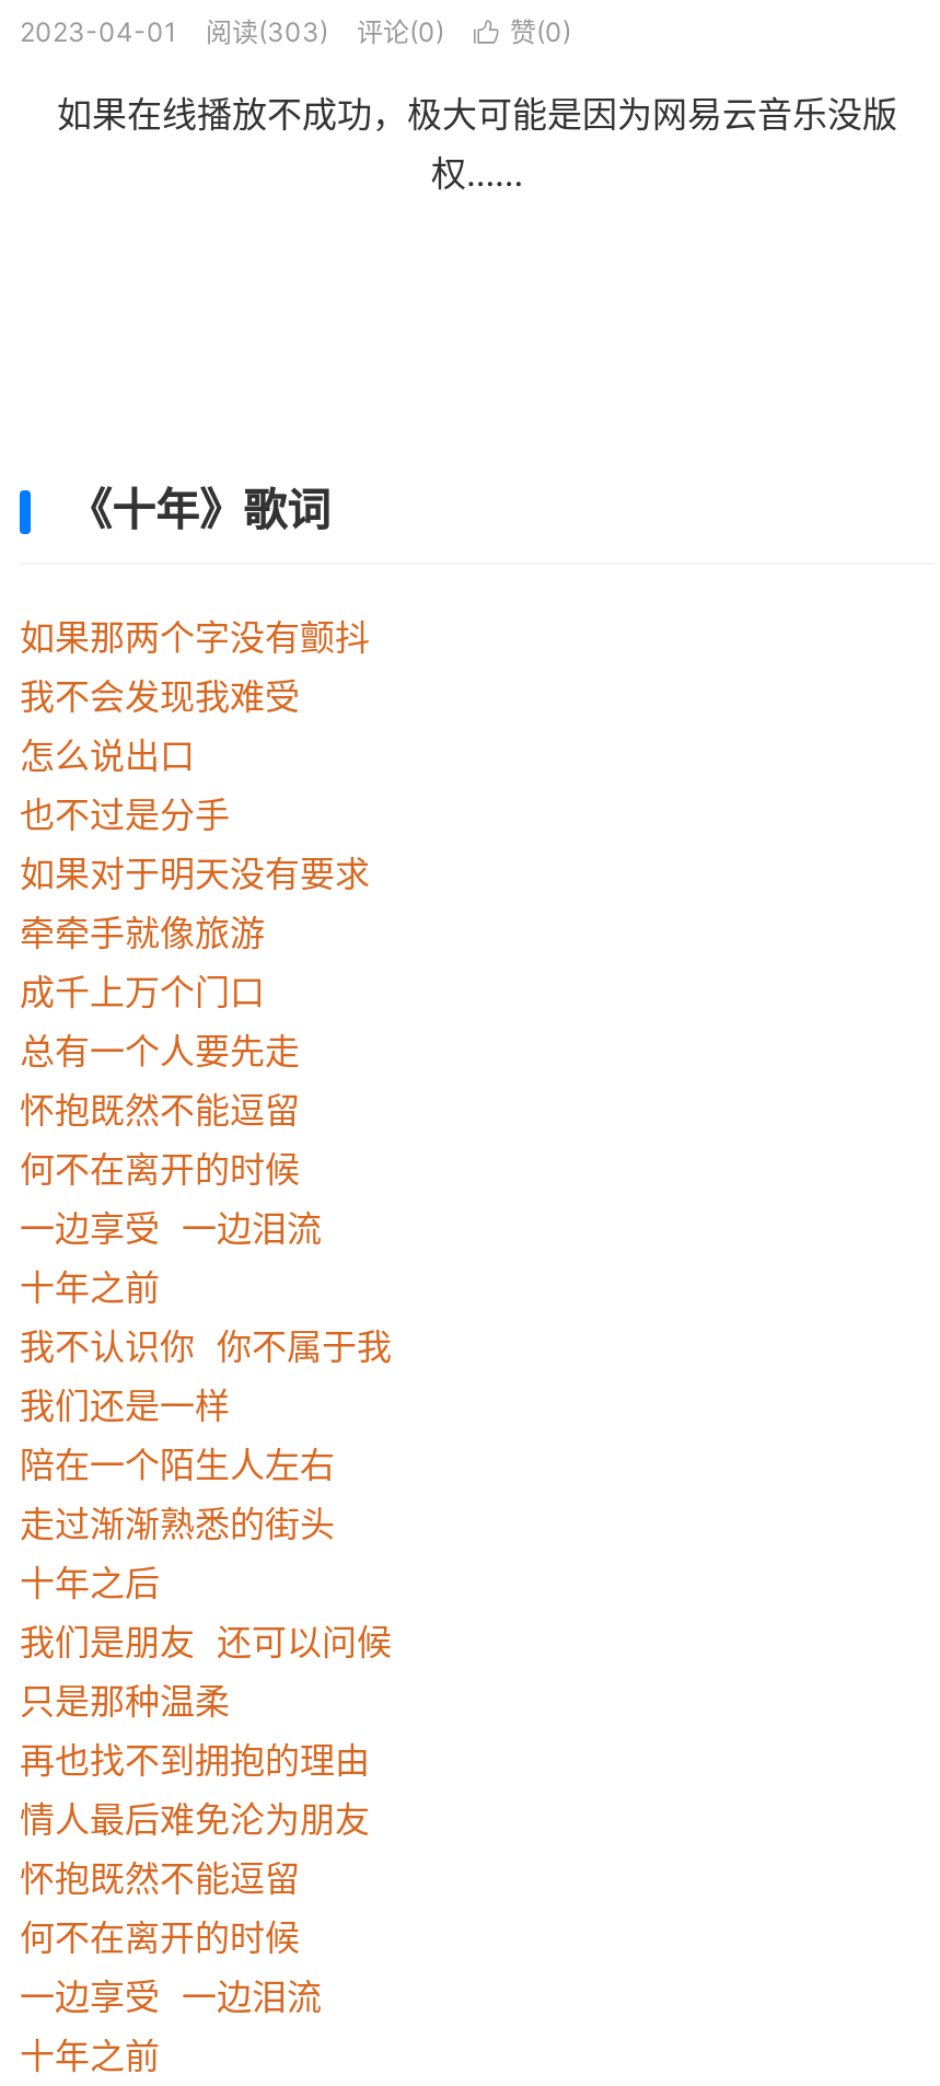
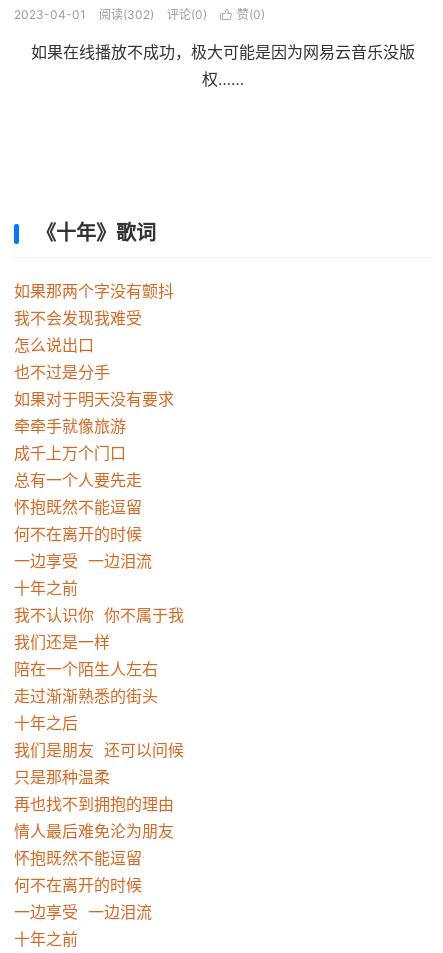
- 阅读(303)
+ 阅读(302)
